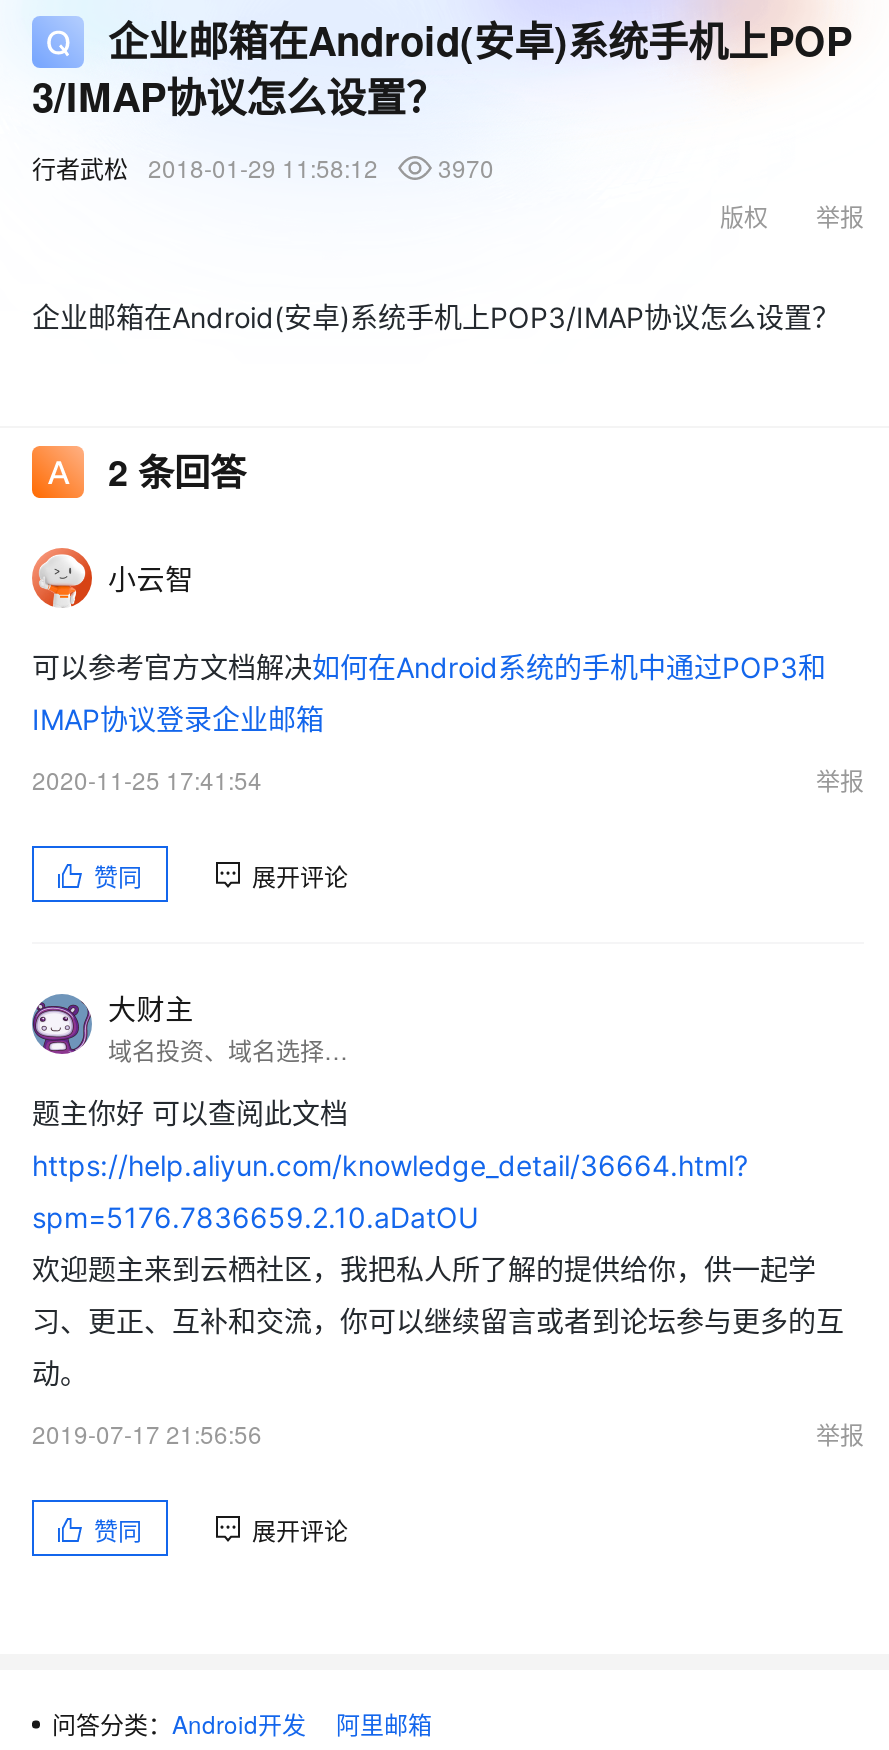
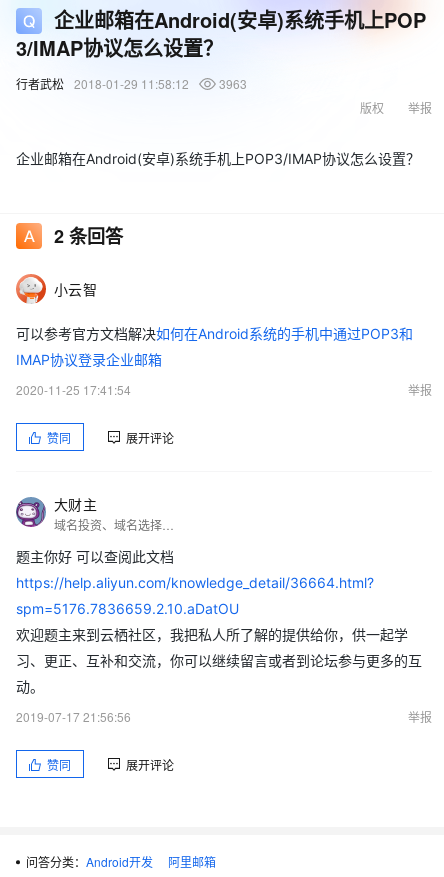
- 行者武松 2018-01-29 11:58:12 3970
+ 行者武松 2018-01-29 11:58:12 3963
